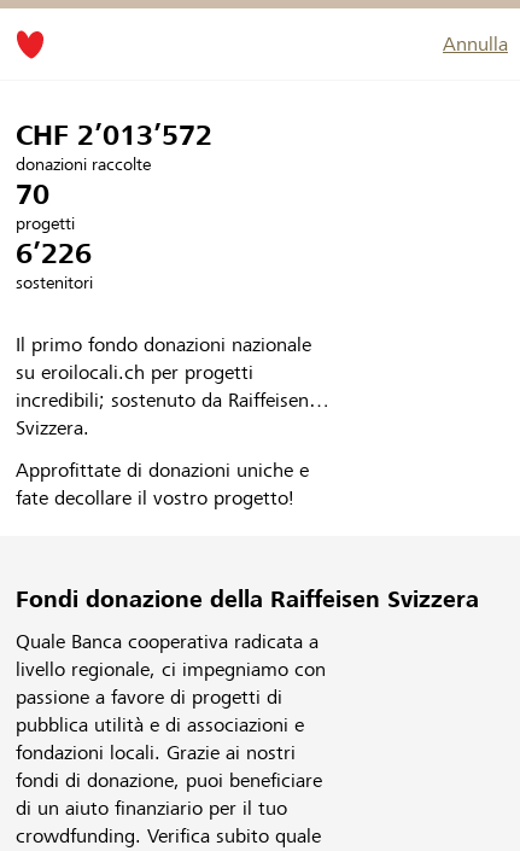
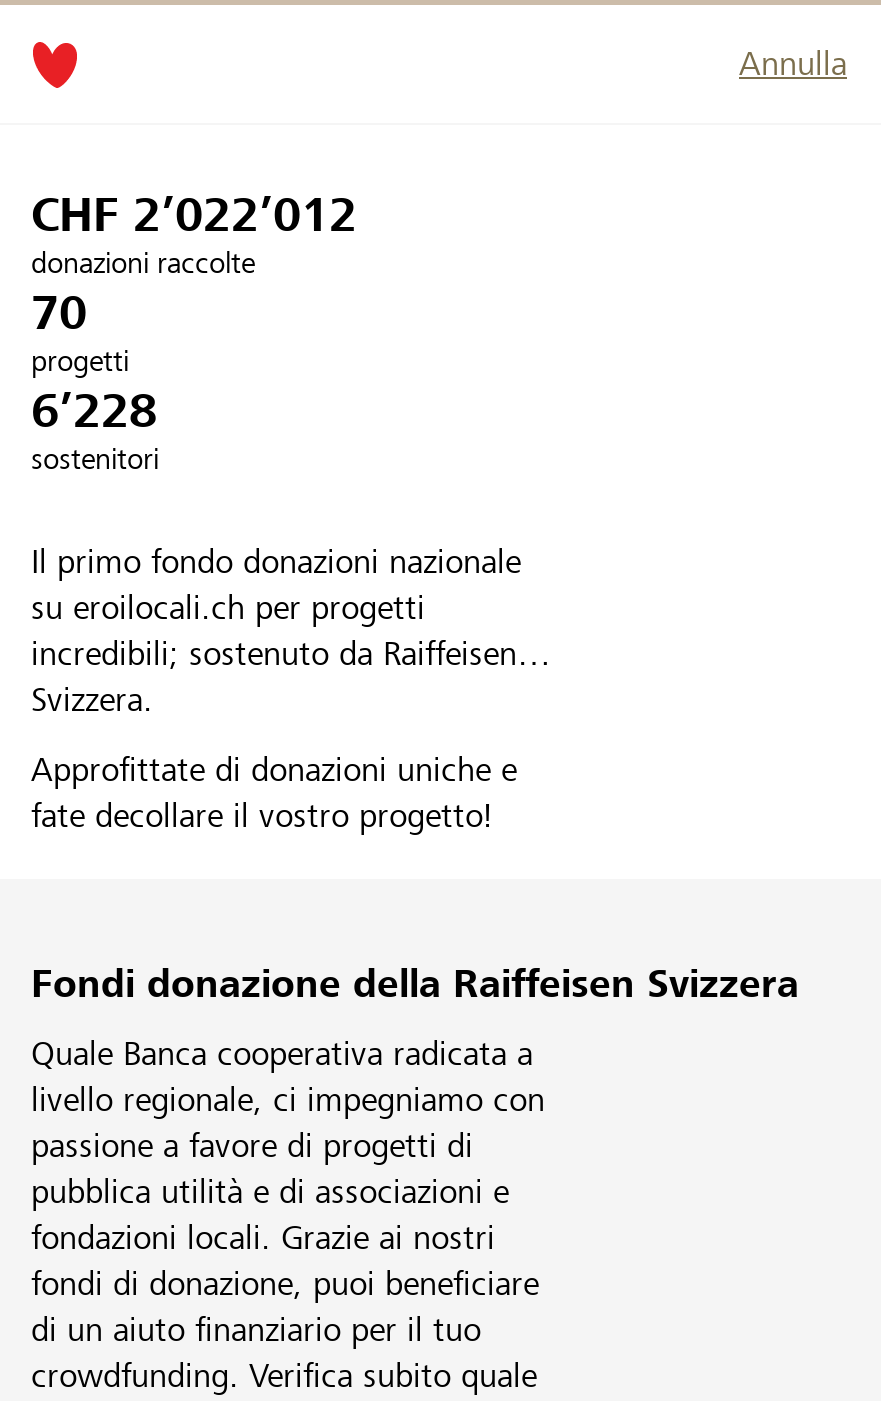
- CHF 2’013’572
+ CHF 2’022’012

- 6’226
+ 6’228
